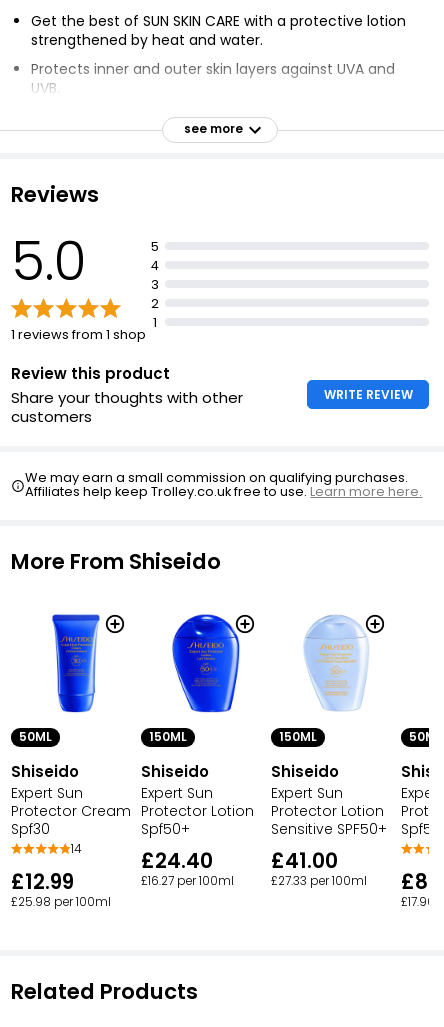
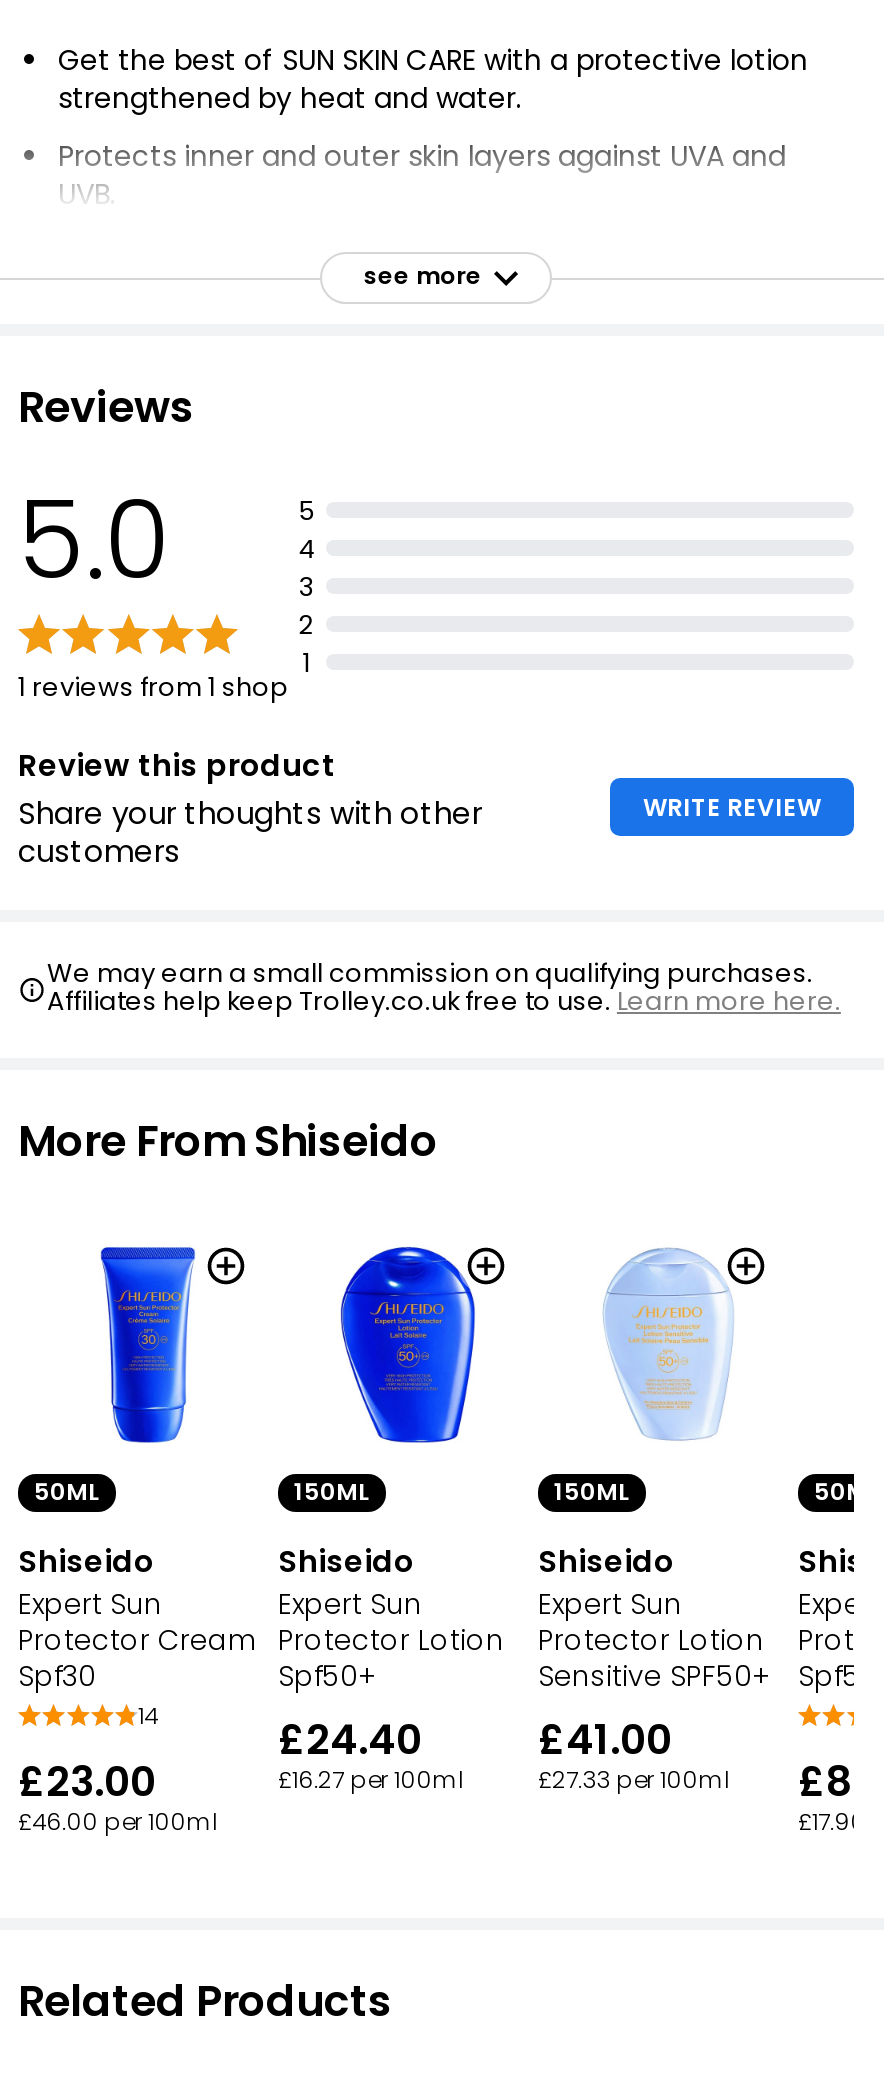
- £12.99
+ £23.00

- £25.98 per 100ml
+ £46.00 per 100ml
